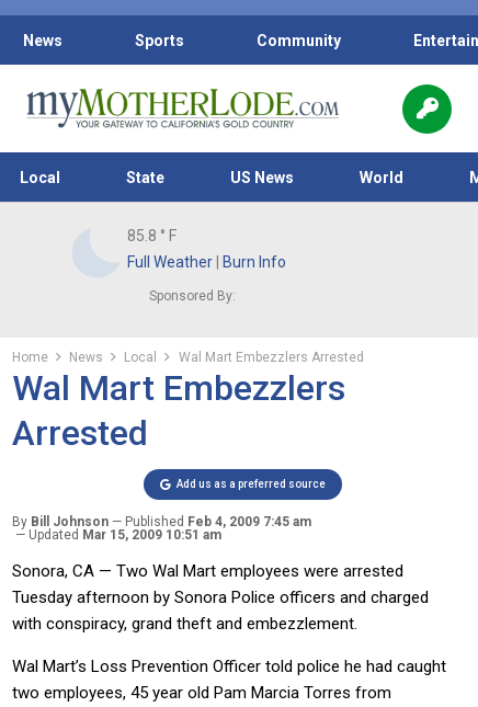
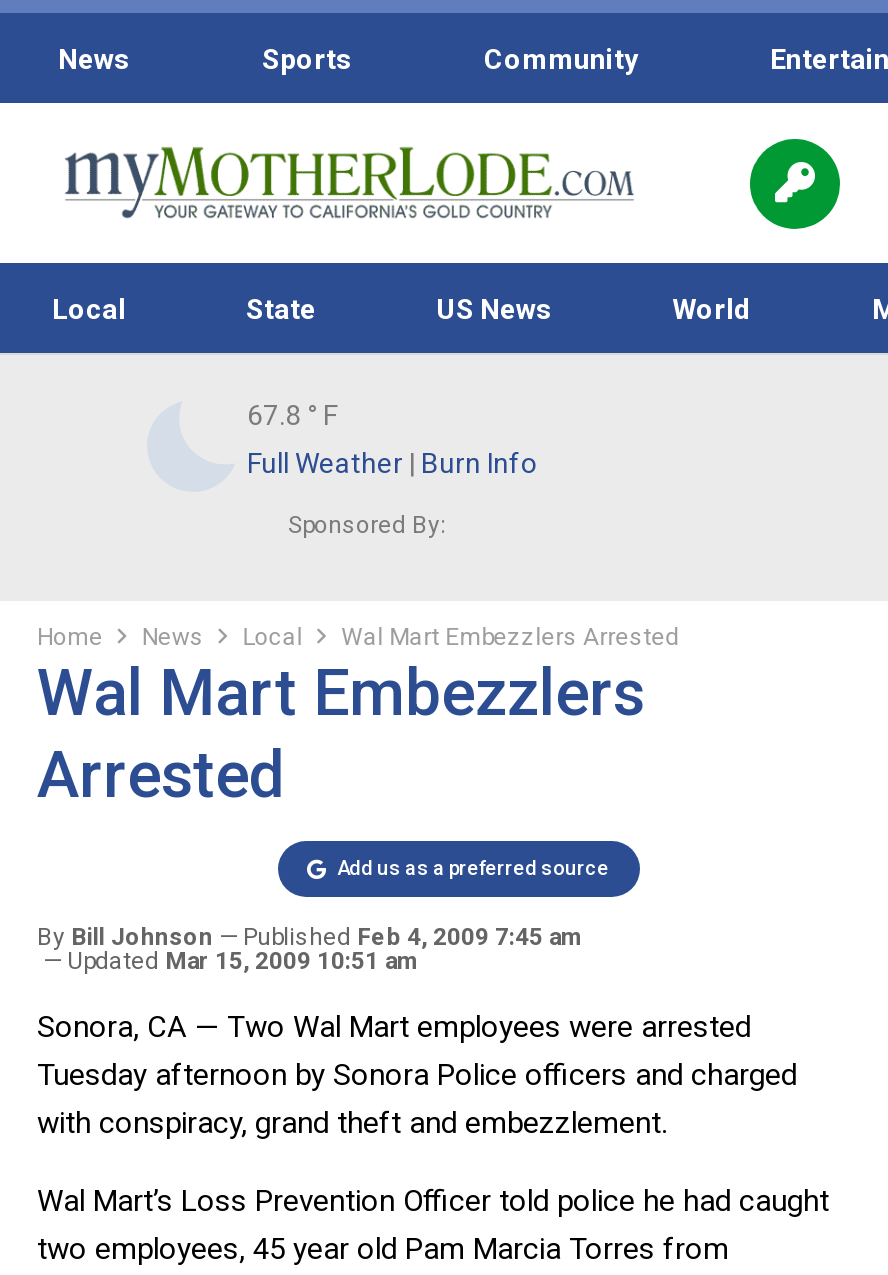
- 85.8 ° F
+ 67.8 ° F
